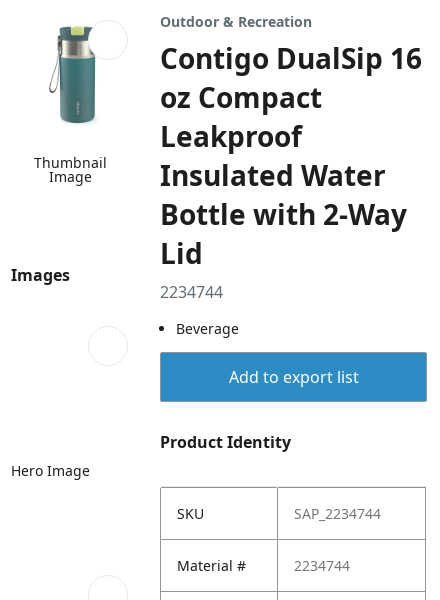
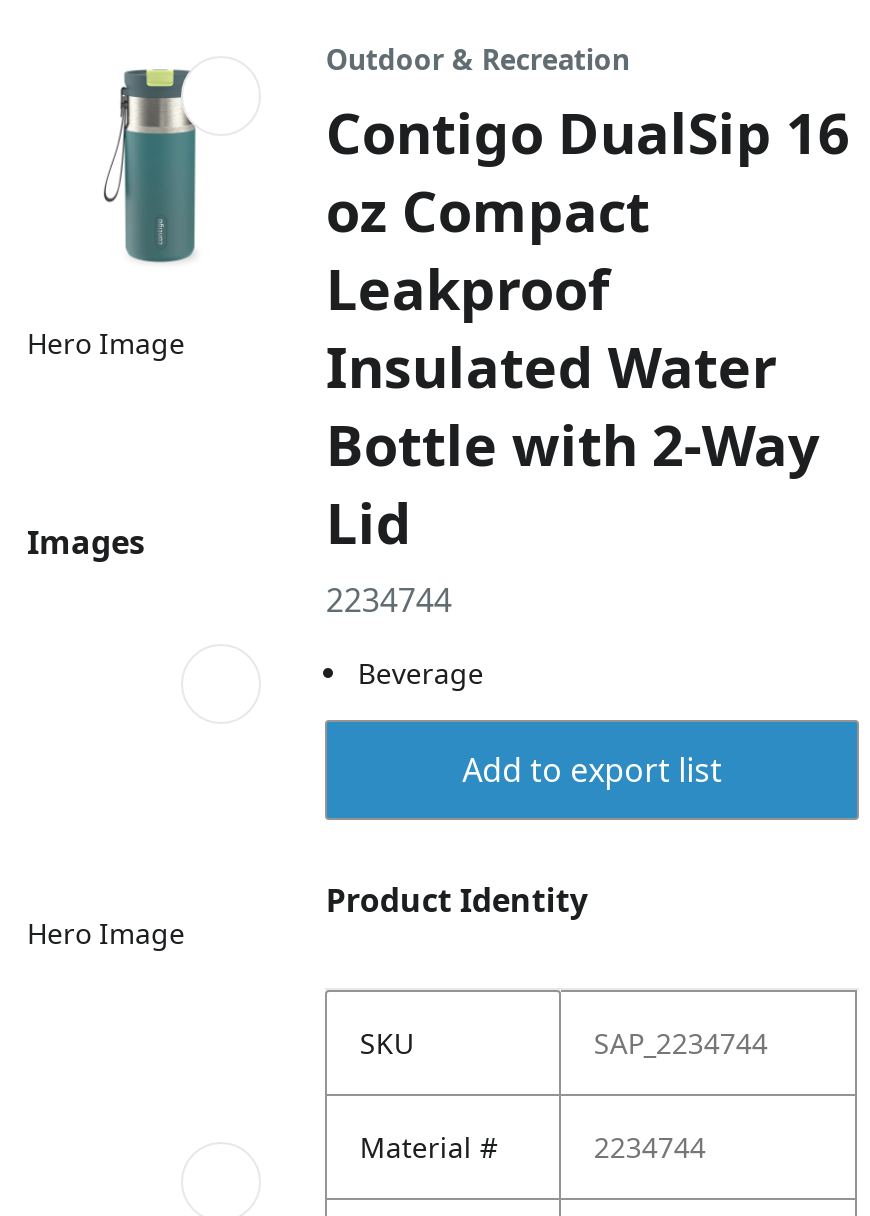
- Thumbnail
- Image
+ Hero Image
